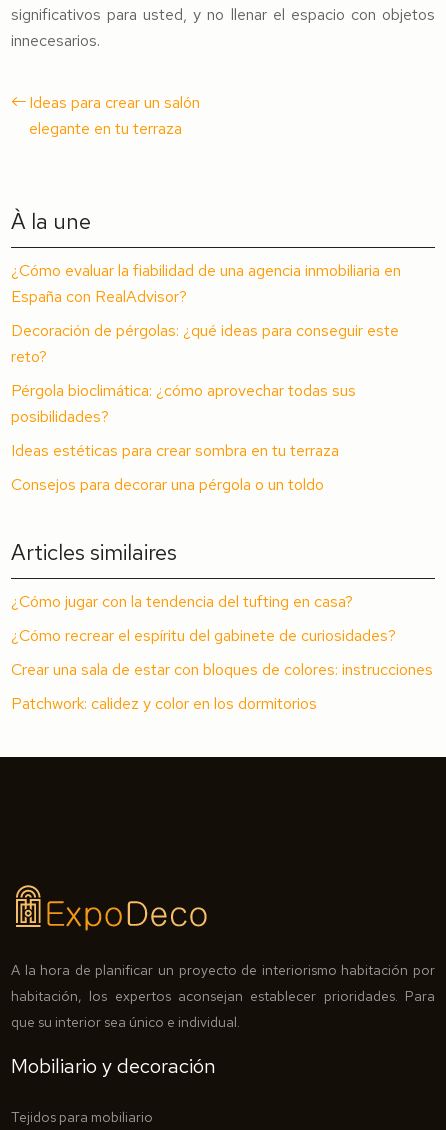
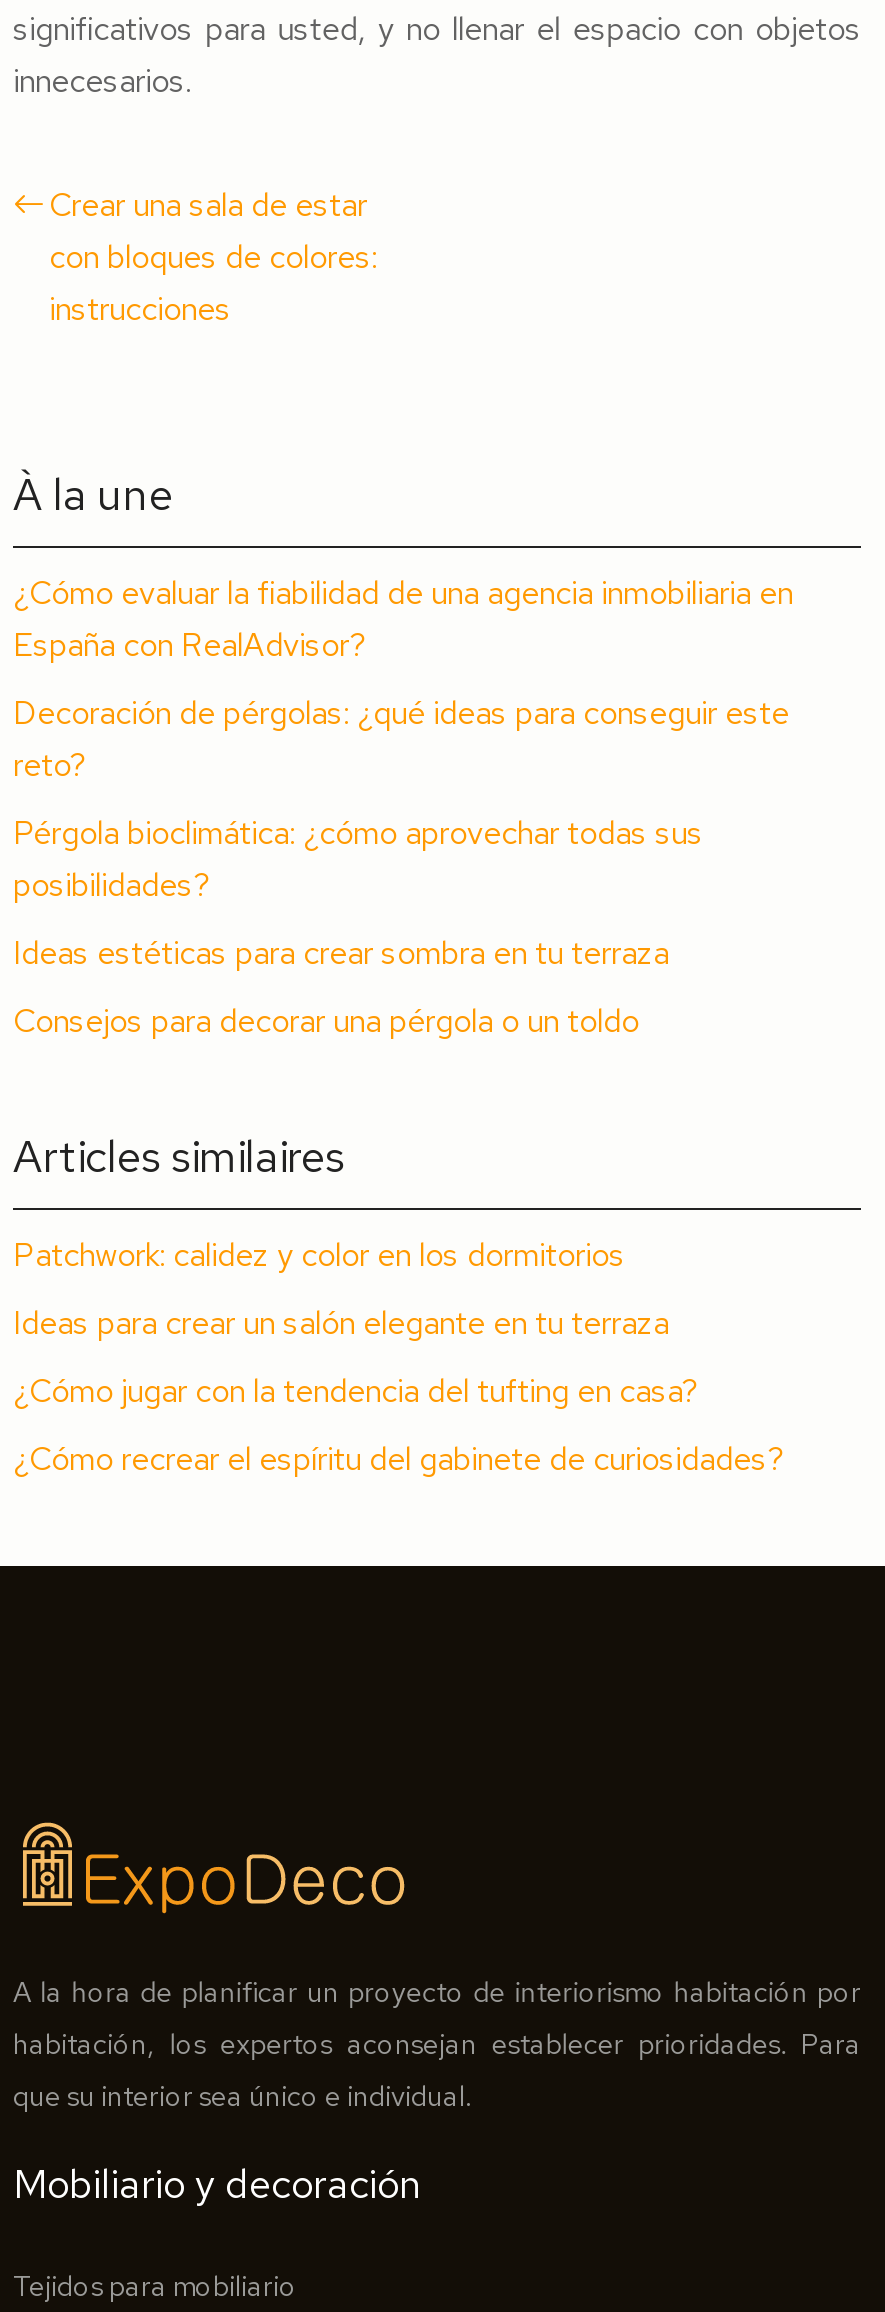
- Ideas para crear un salón
- elegante en tu terraza
+ Crear una sala de estar
+ con bloques de colores:
+ instrucciones

+ Ideas para crear un salón elegante en tu terraza

moved down: ¿Cómo jugar con la tendencia del tufting en casa? | ¿Cómo recrear el espíritu del gabinete de curiosidades?

- Crear una sala de estar con bloques de colores: instrucciones

moved up: Patchwork: calidez y color en los dormitorios
